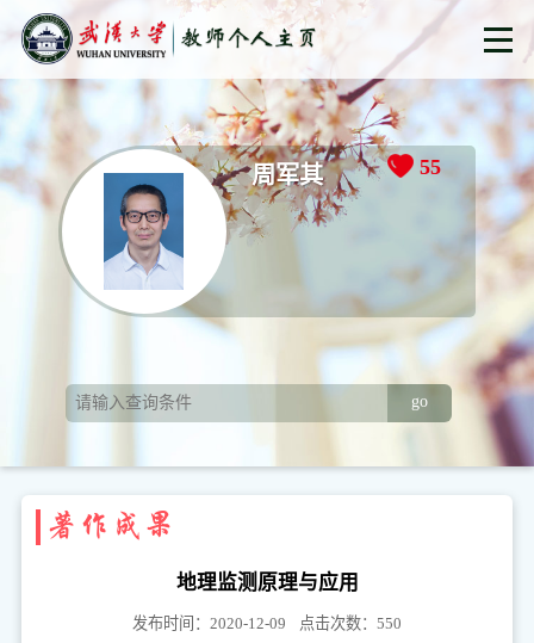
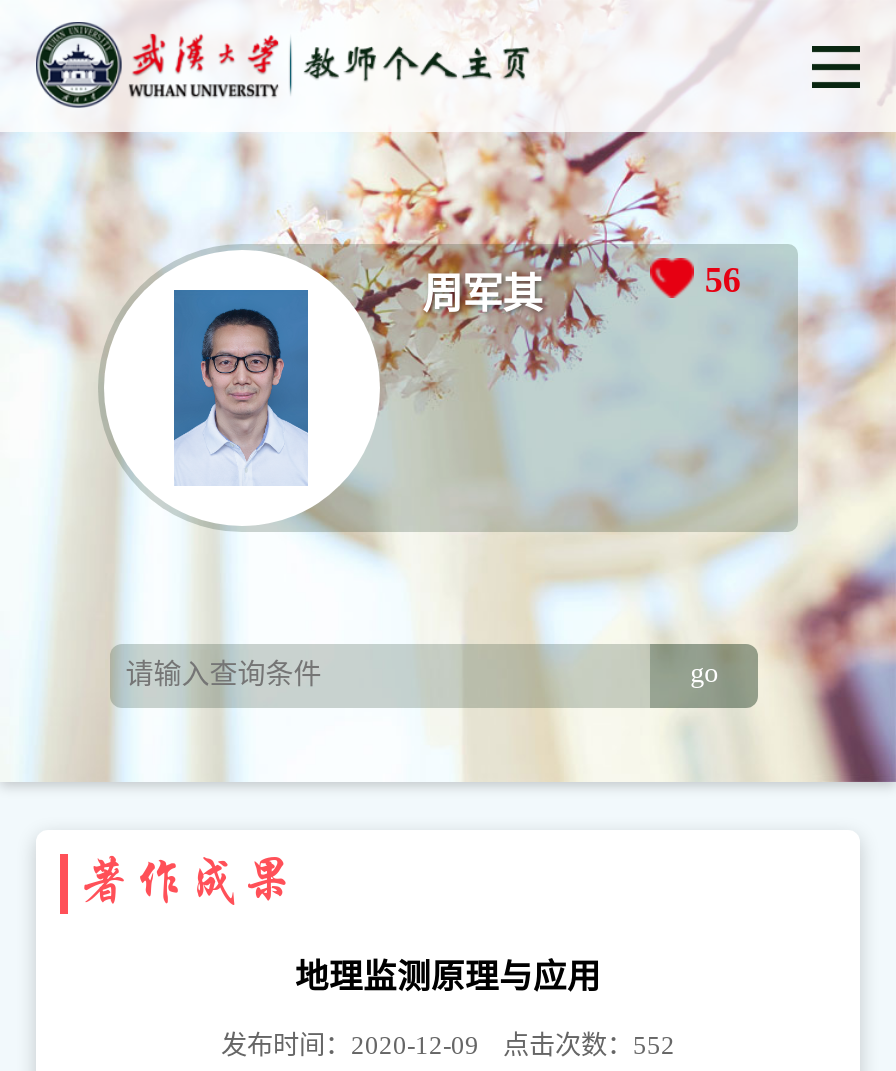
- 55
+ 56

- 发布时间：2020-12-09 点击次数：550
+ 发布时间：2020-12-09 点击次数：552
